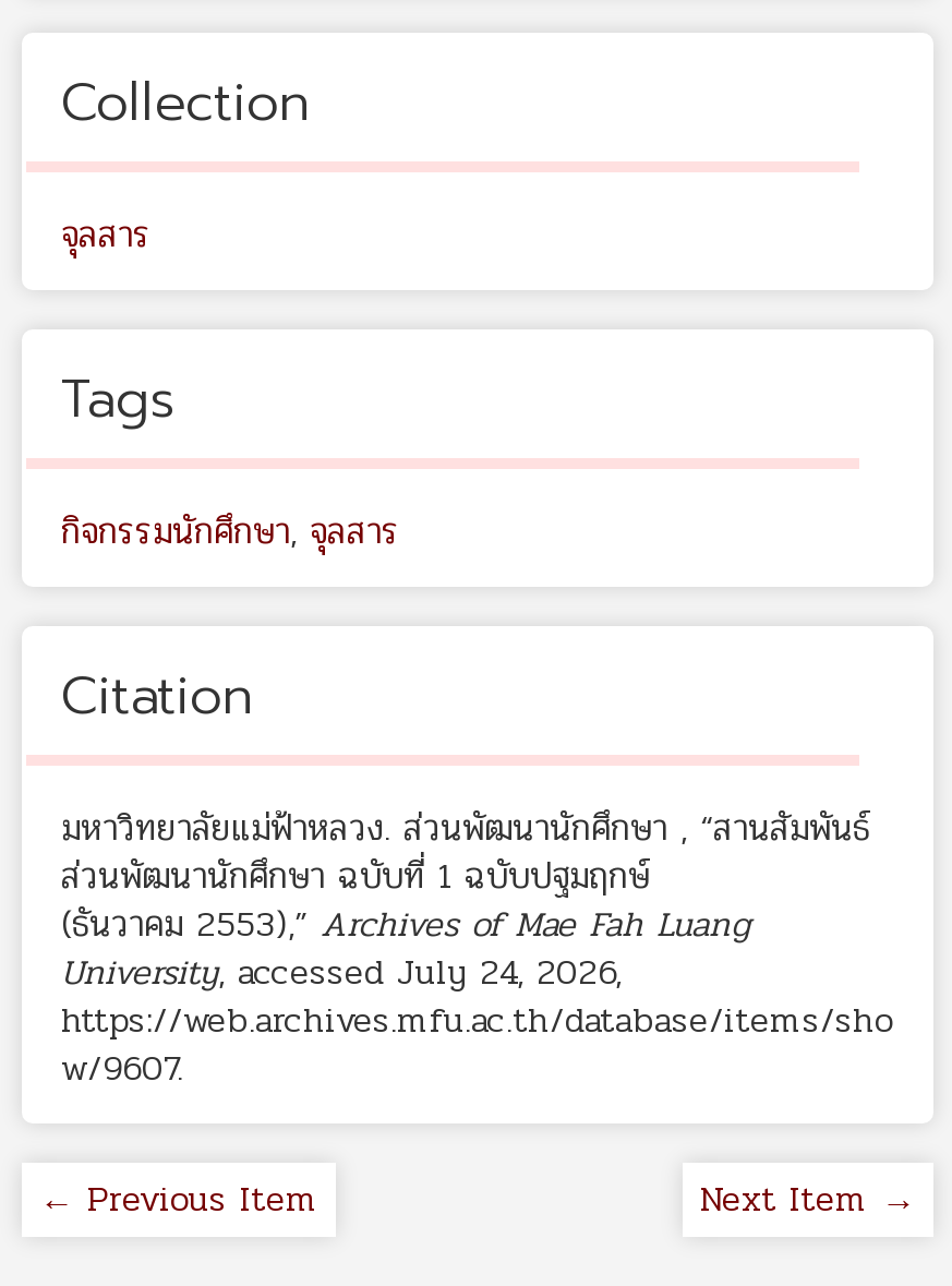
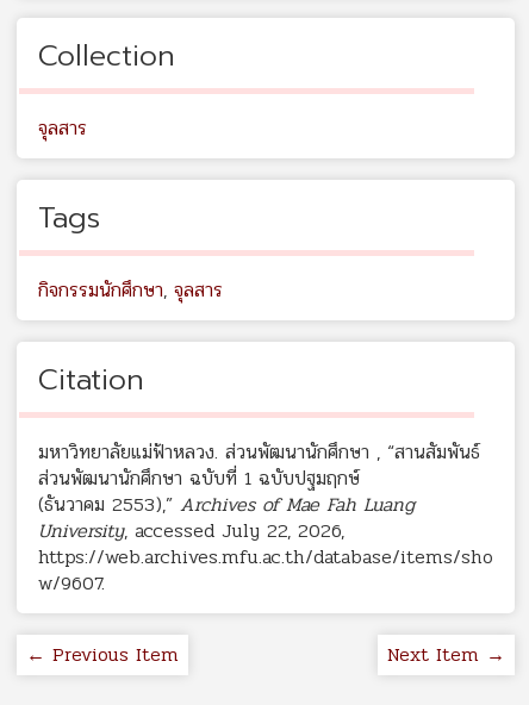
- University, accessed July 24, 2026,
+ University, accessed July 22, 2026,
